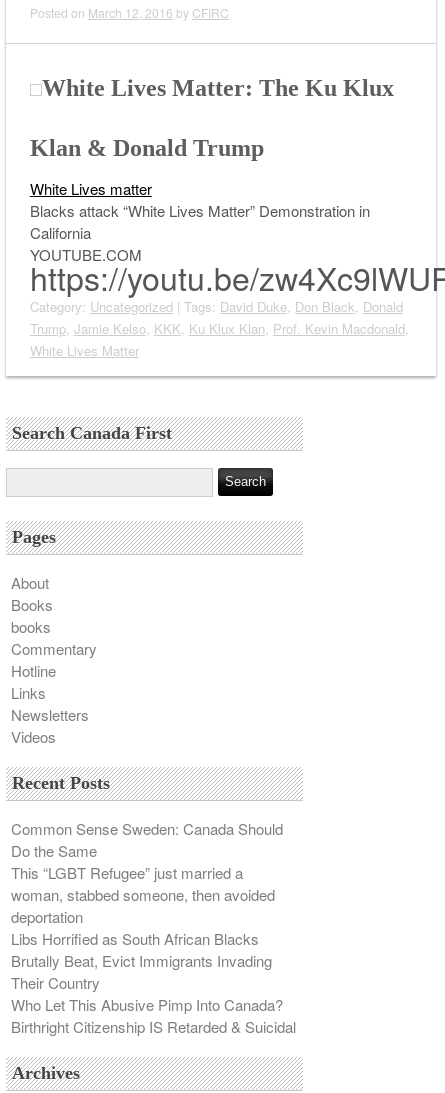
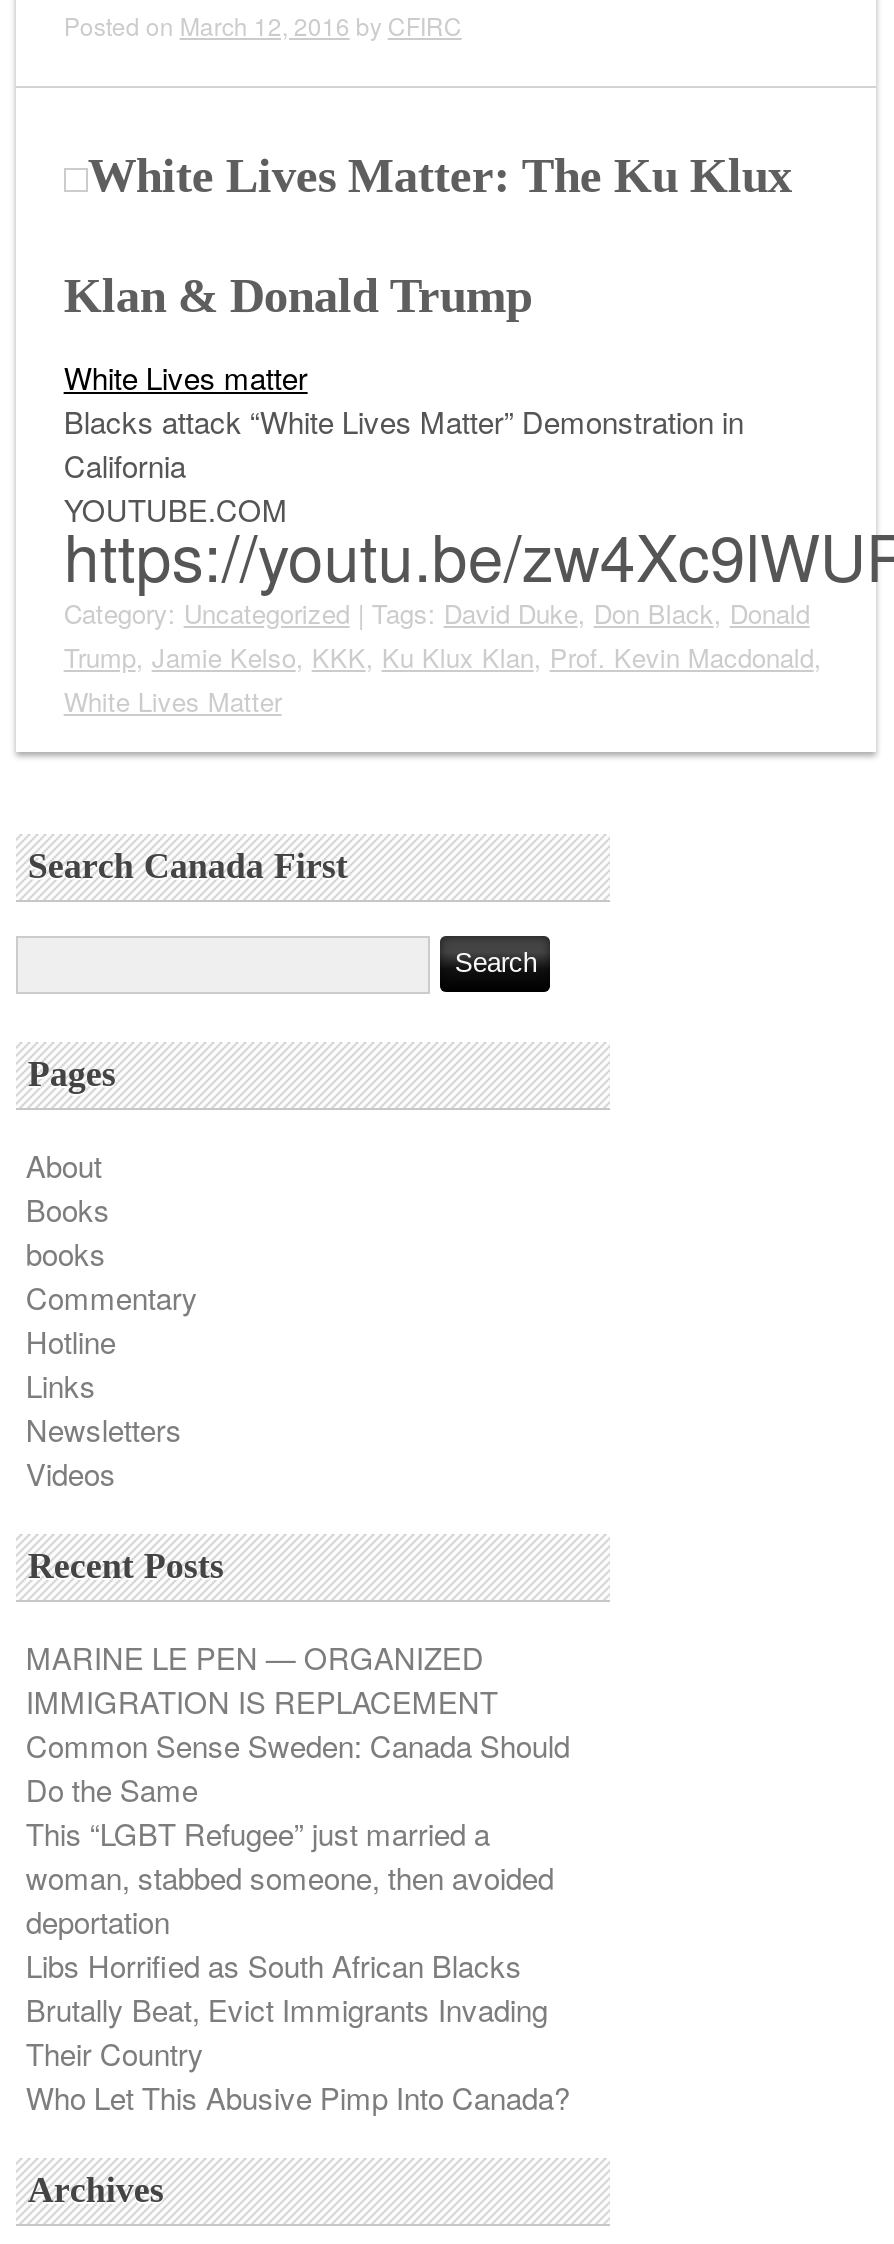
+ MARINE LE PEN — ORGANIZED
+ IMMIGRATION IS REPLACEMENT

moved down: Common Sense Sweden: Canada Should | Do the Same | This “LGBT Refugee” just married a | ... | Their Country | Who Let This Abusive Pimp Into Canada?

- Birthright Citizenship IS Retarded & Suicidal
